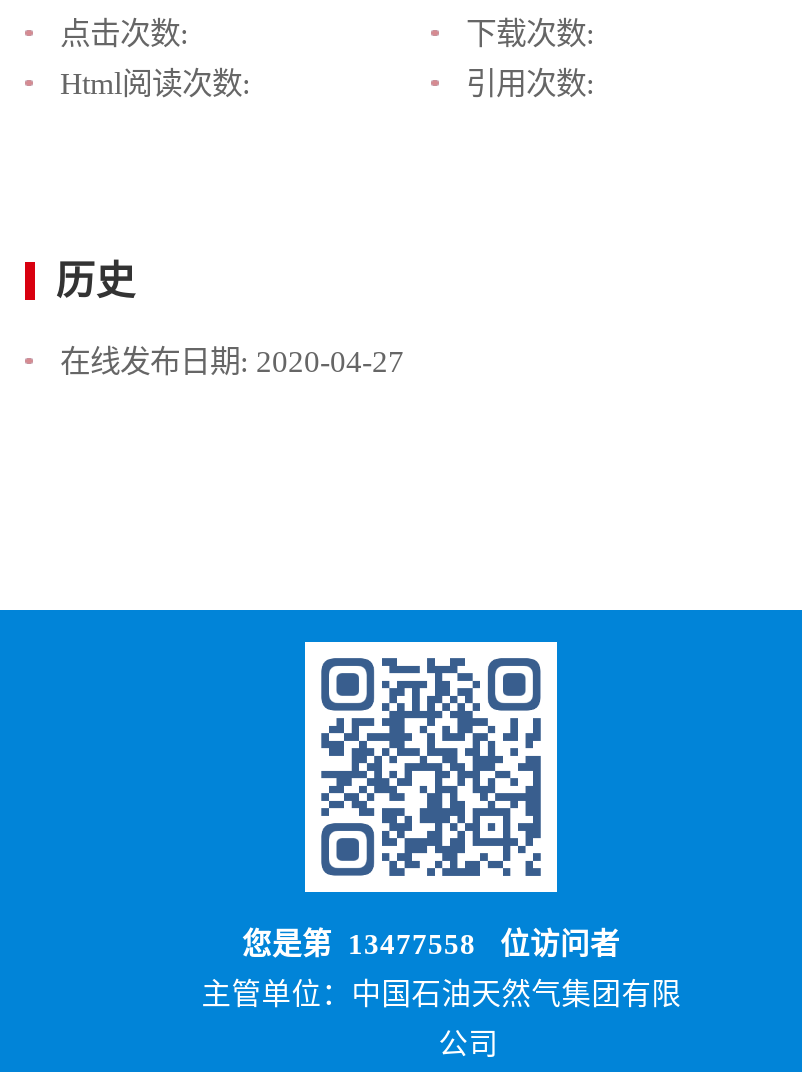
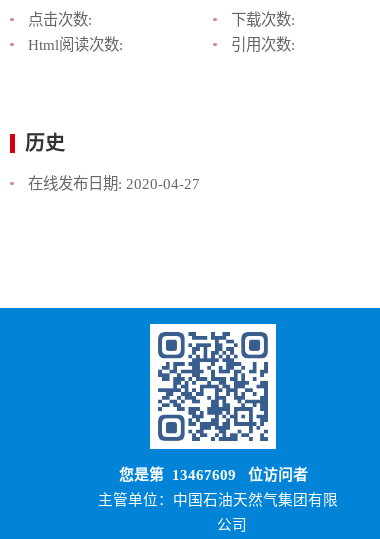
- 您是第13477558位访问者
+ 您是第13467609位访问者
